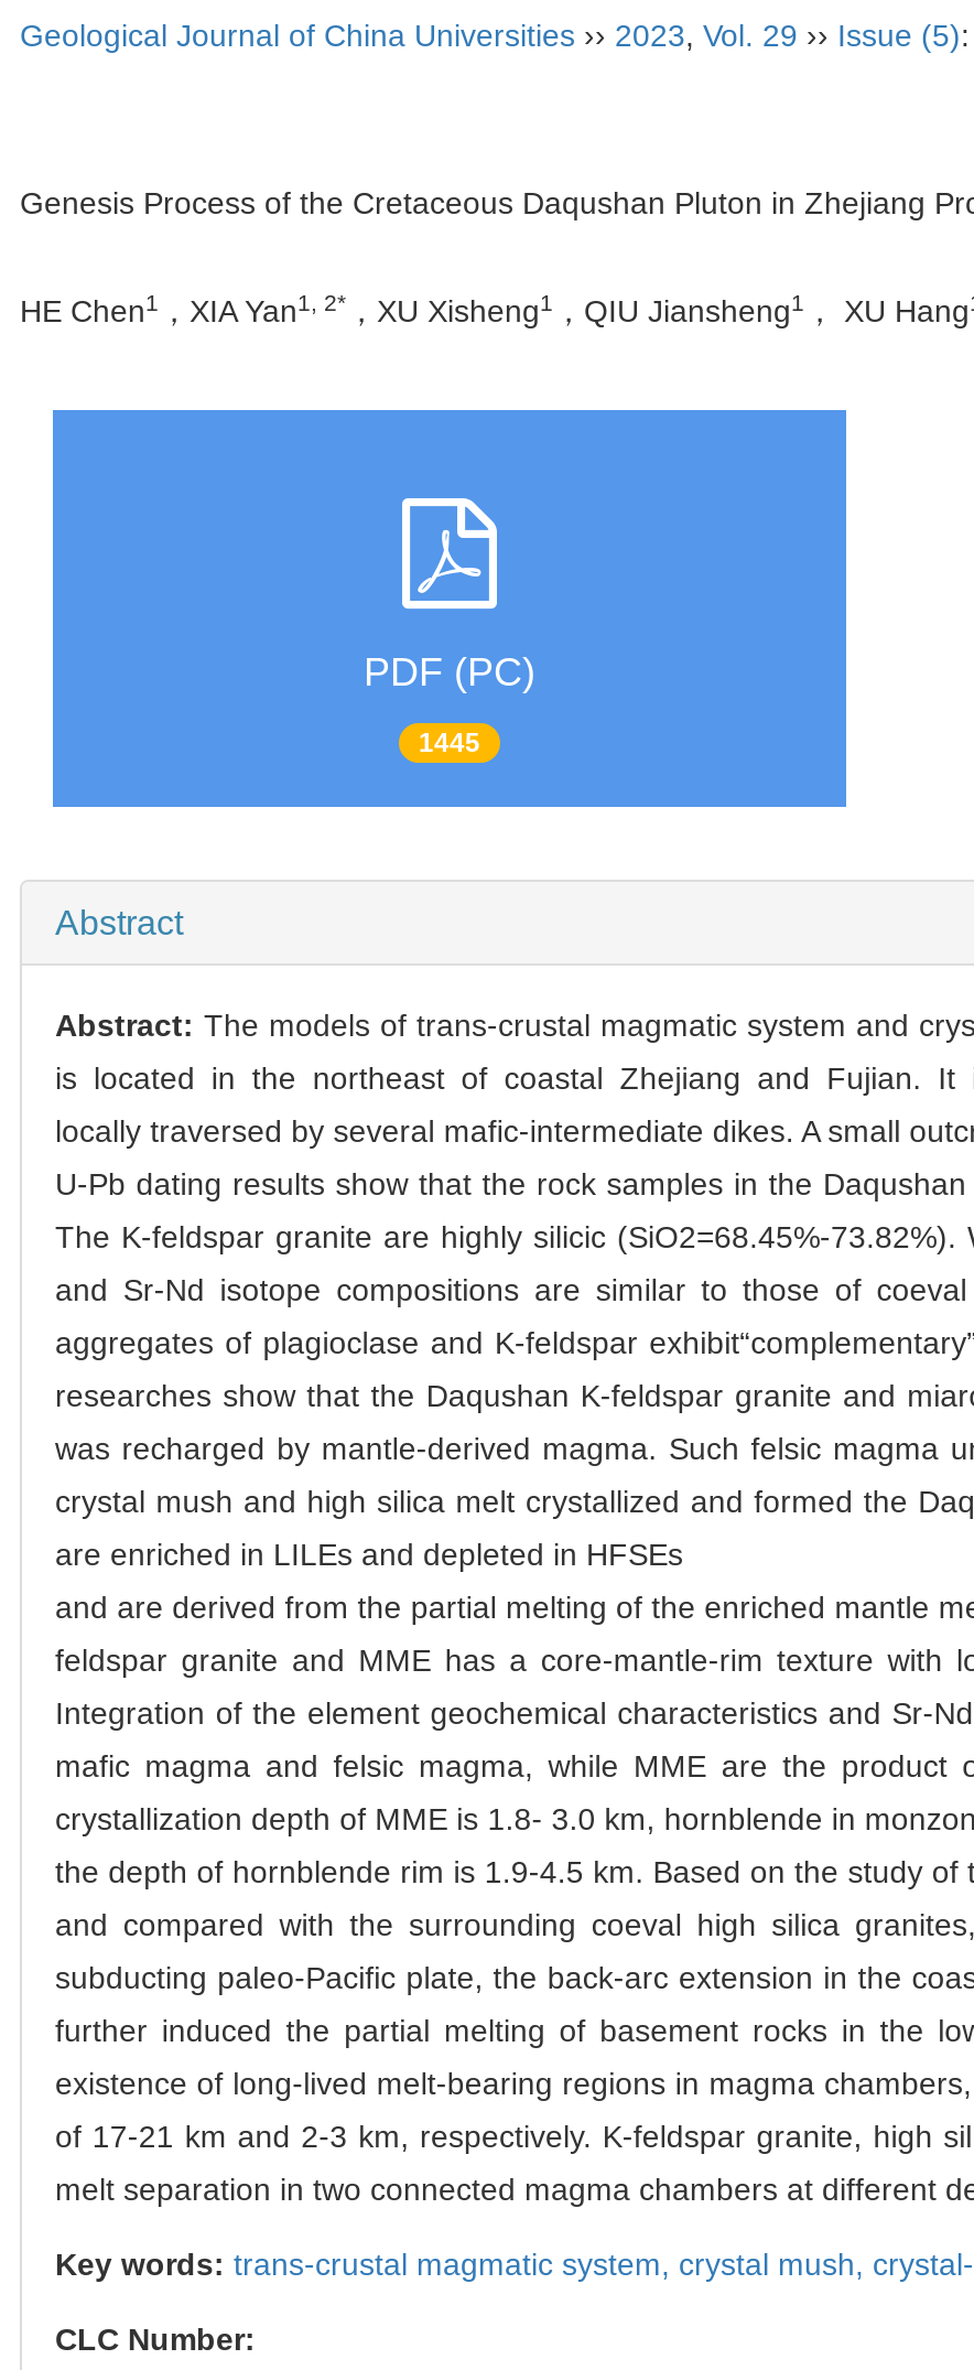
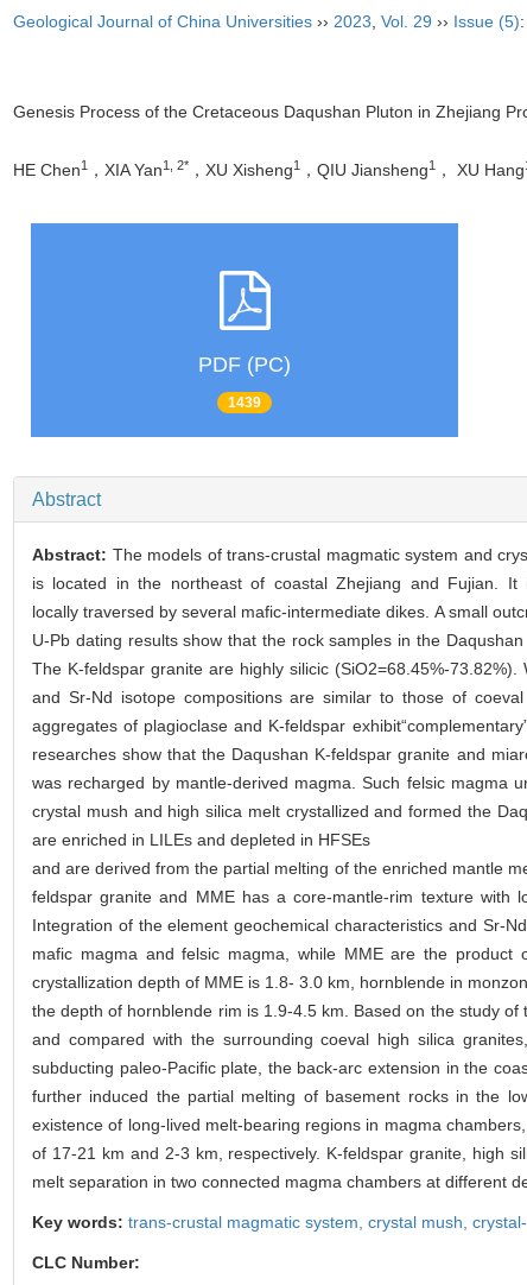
- 1445
+ 1439
